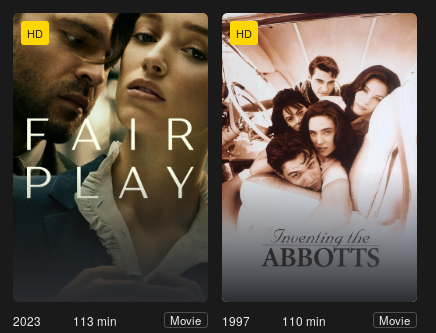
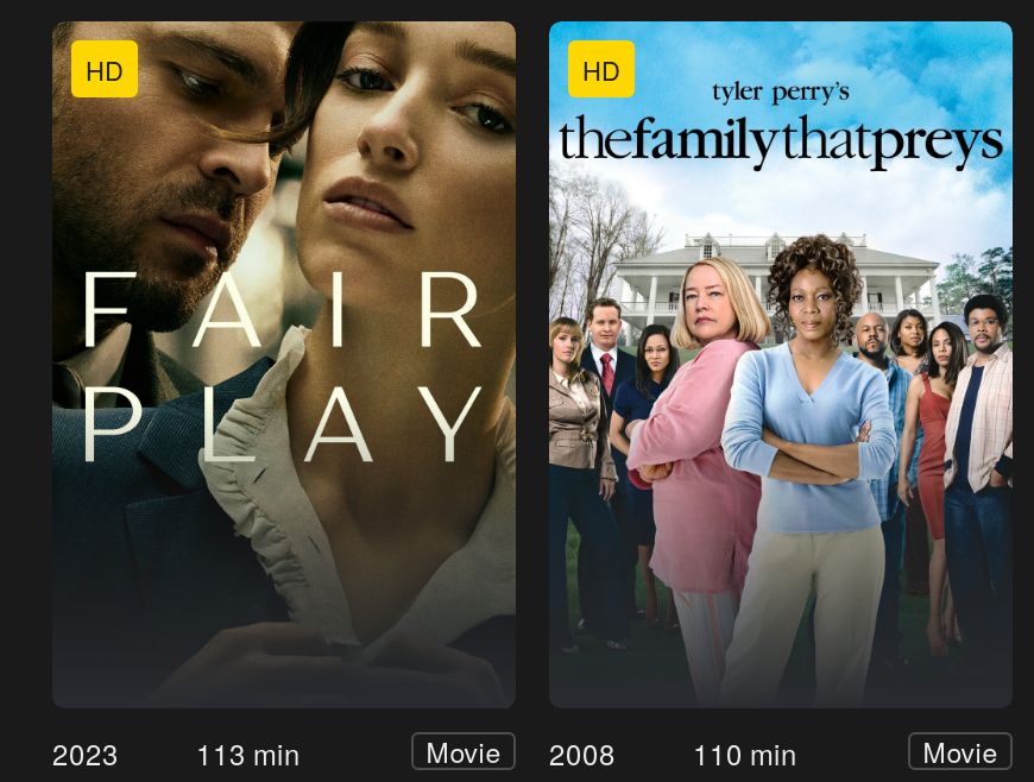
- [image]
- Movie 1997 110 min
+ [image]
+ Movie 2008 110 min
